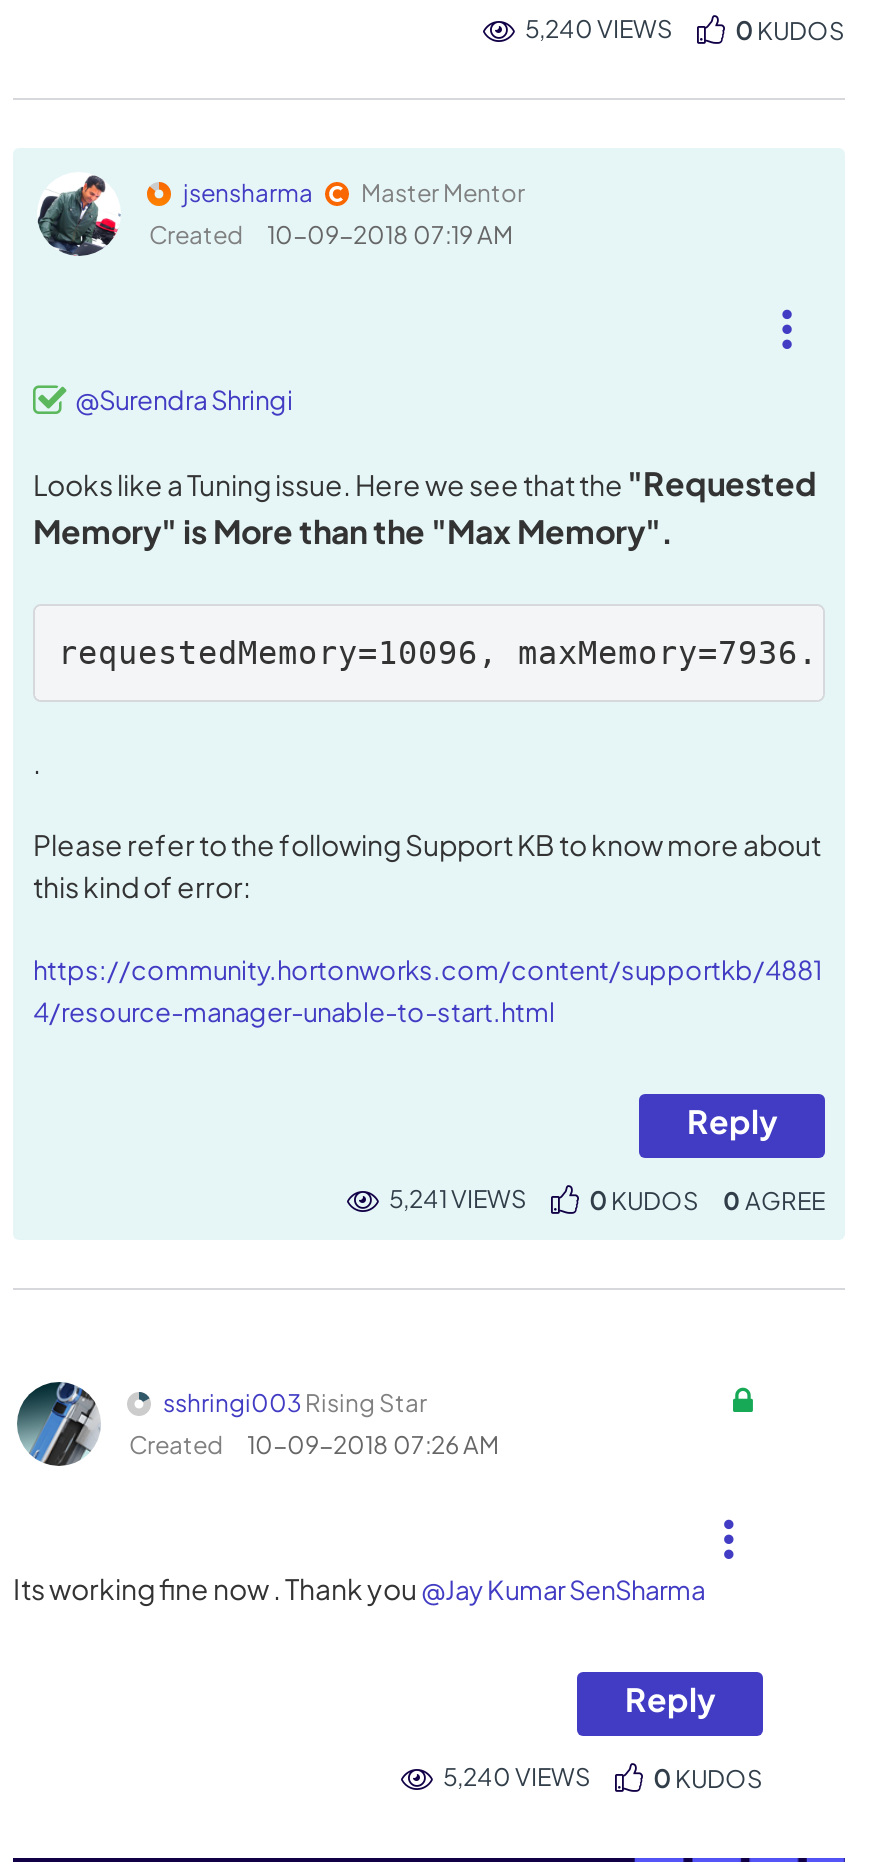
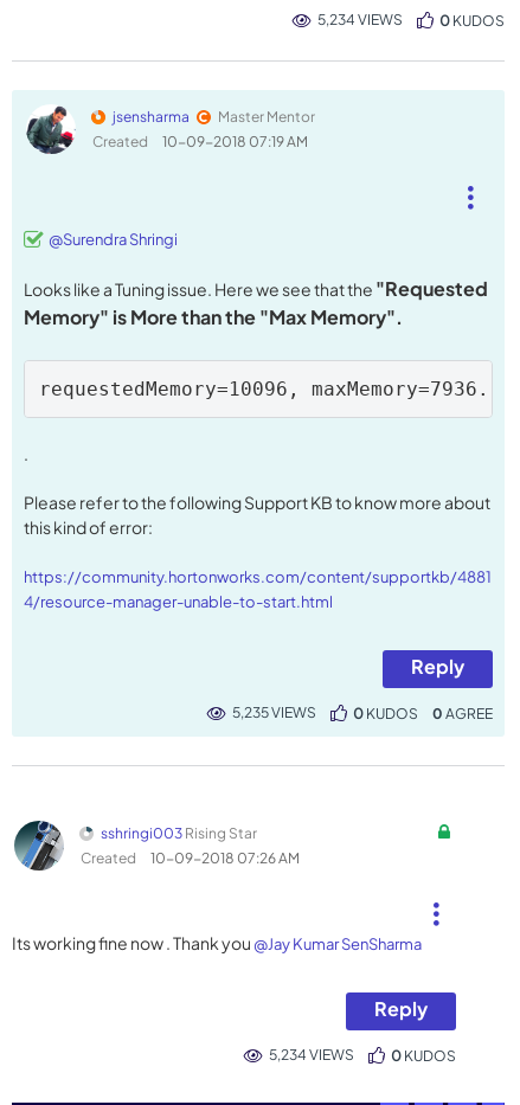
- 5,240 VIEWS
+ 5,234 VIEWS

- 5,241 VIEWS
+ 5,235 VIEWS

- 5,240 VIEWS
+ 5,234 VIEWS
